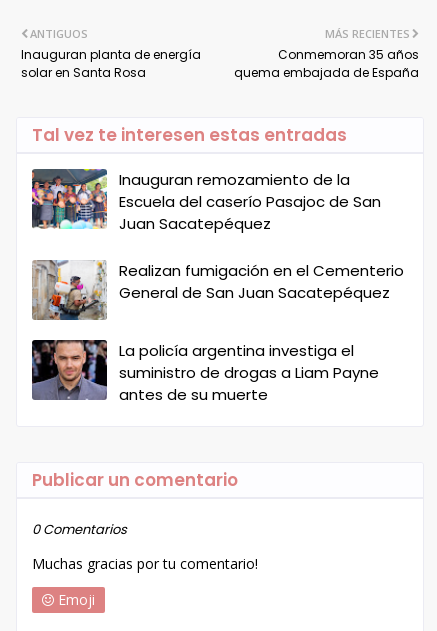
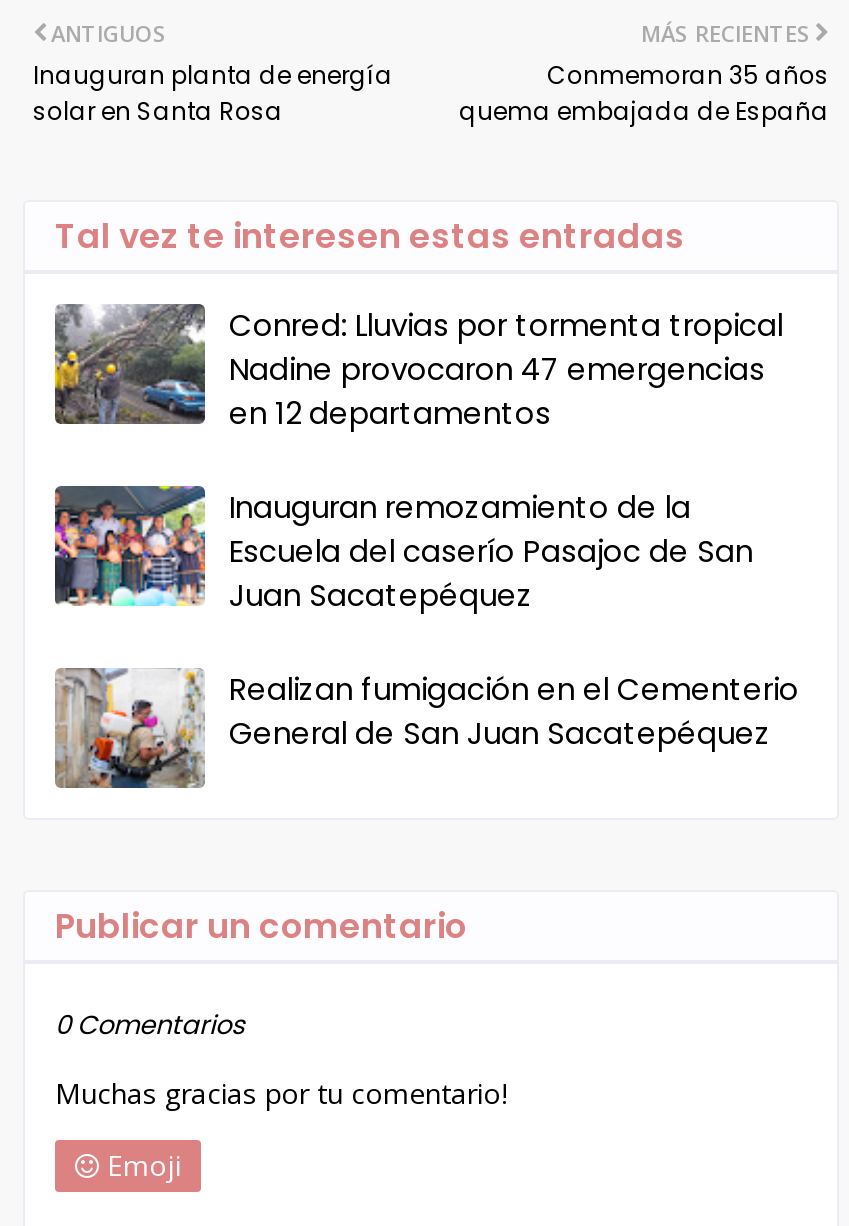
+ [image]
+ Conred: Lluvias por tormenta tropical
+ Nadine provocaron 47 emergencias
+ en 12 departamentos

moved down: [image] | Inauguran remozamiento de la | Escuela del caserío Pasajoc de San | Juan Sacatepéquez | Realizan fumigación en el Cementerio | General de San Juan Sacatepéquez

- [image]
- La policía argentina investiga el
- suministro de drogas a Liam Payne
- antes de su muerte
